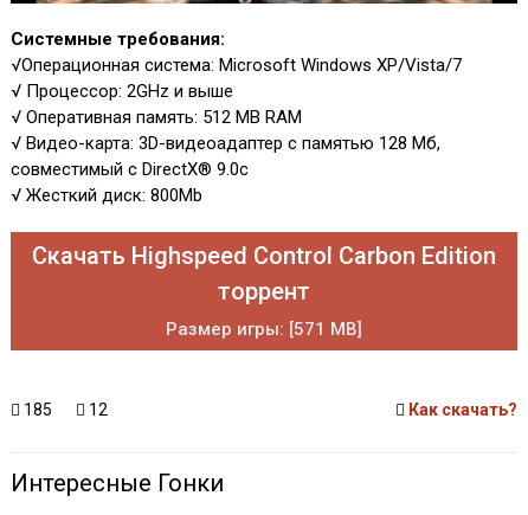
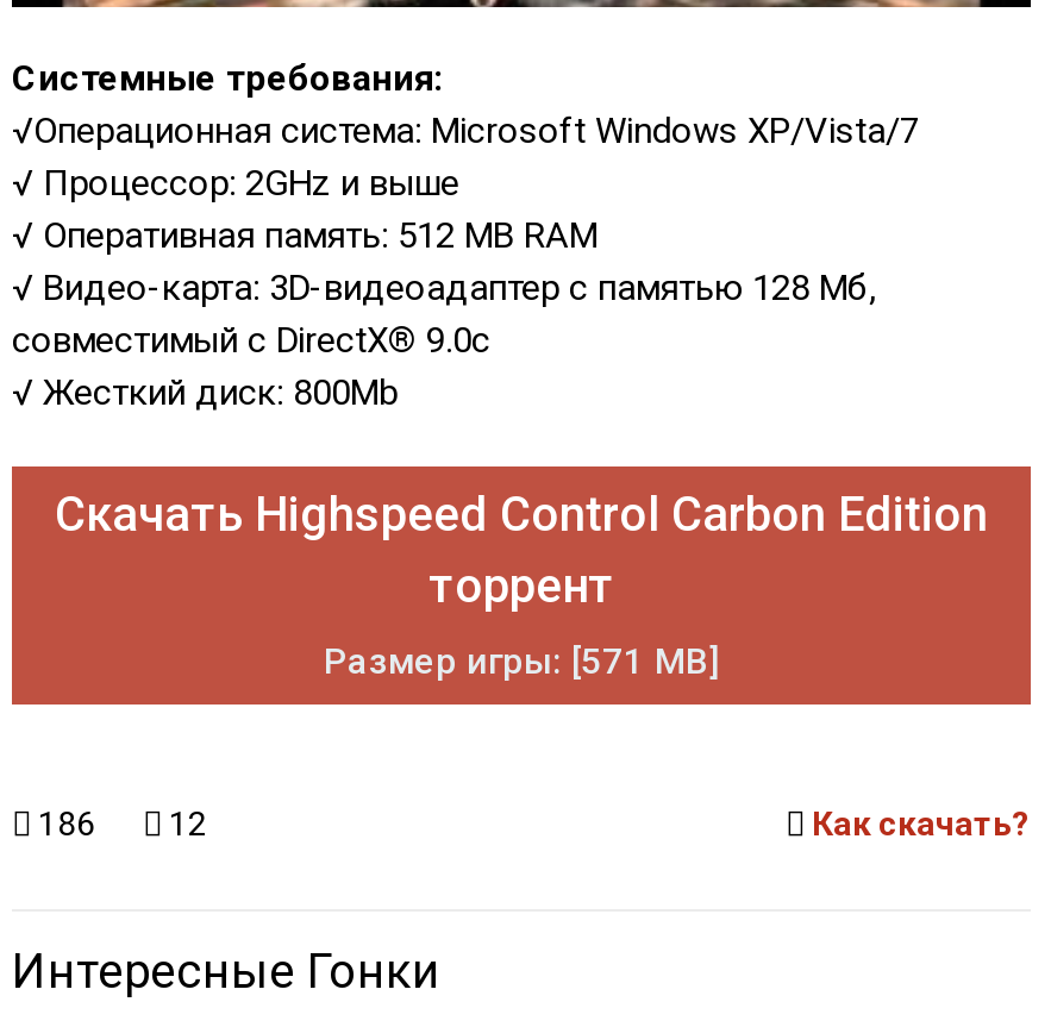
- 185 12
+ 186 12
